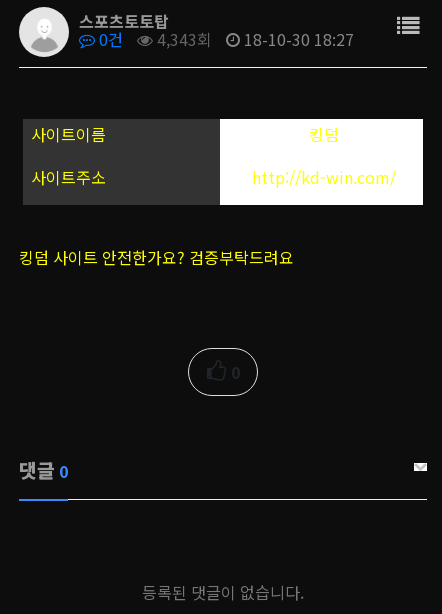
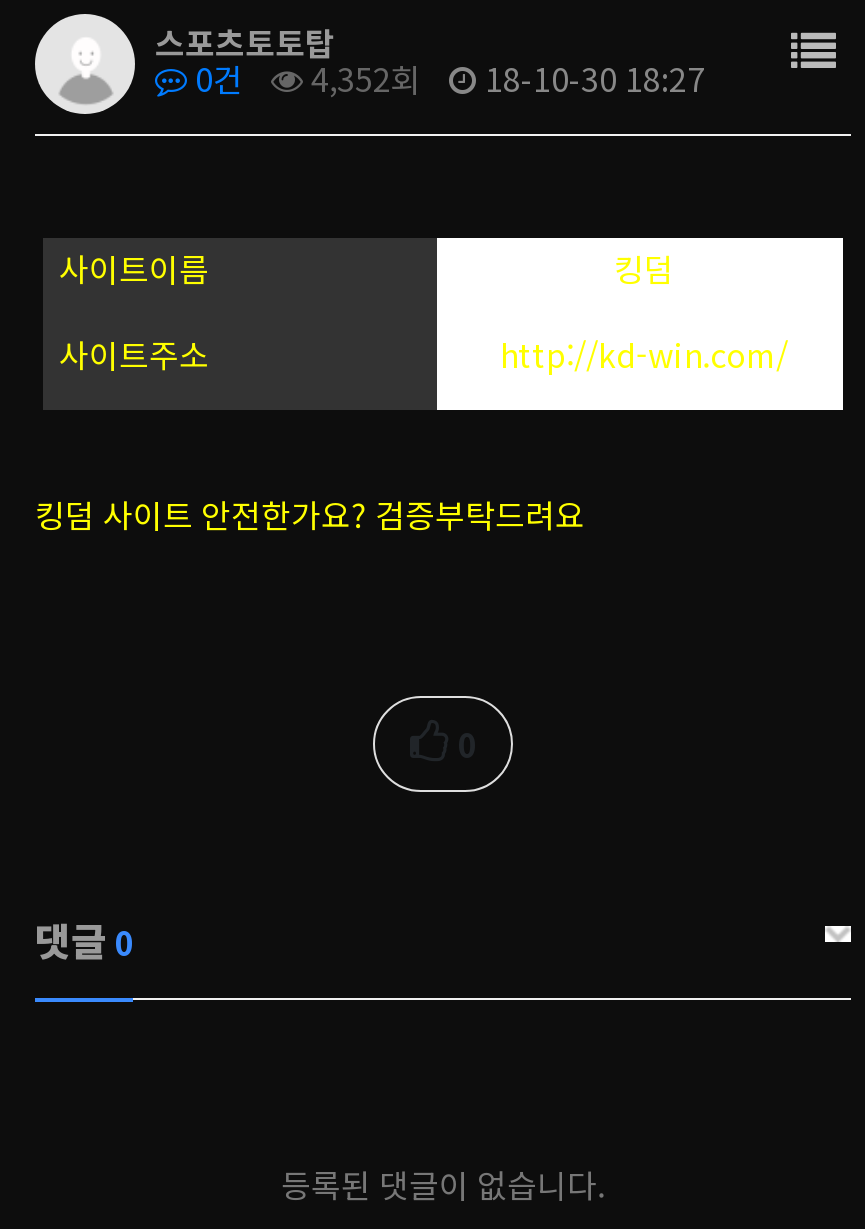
- 0건 4,343회 18-10-30 18:27
+ 0건 4,352회 18-10-30 18:27
